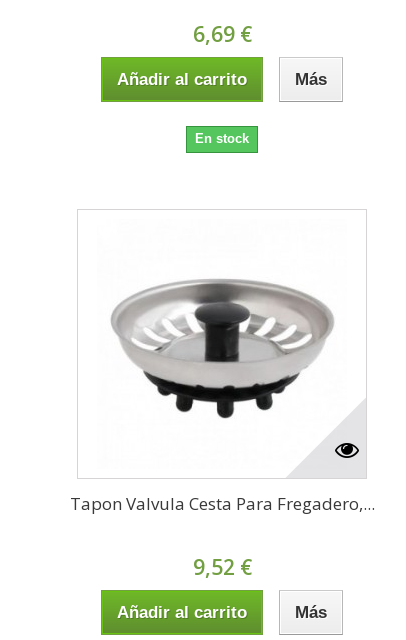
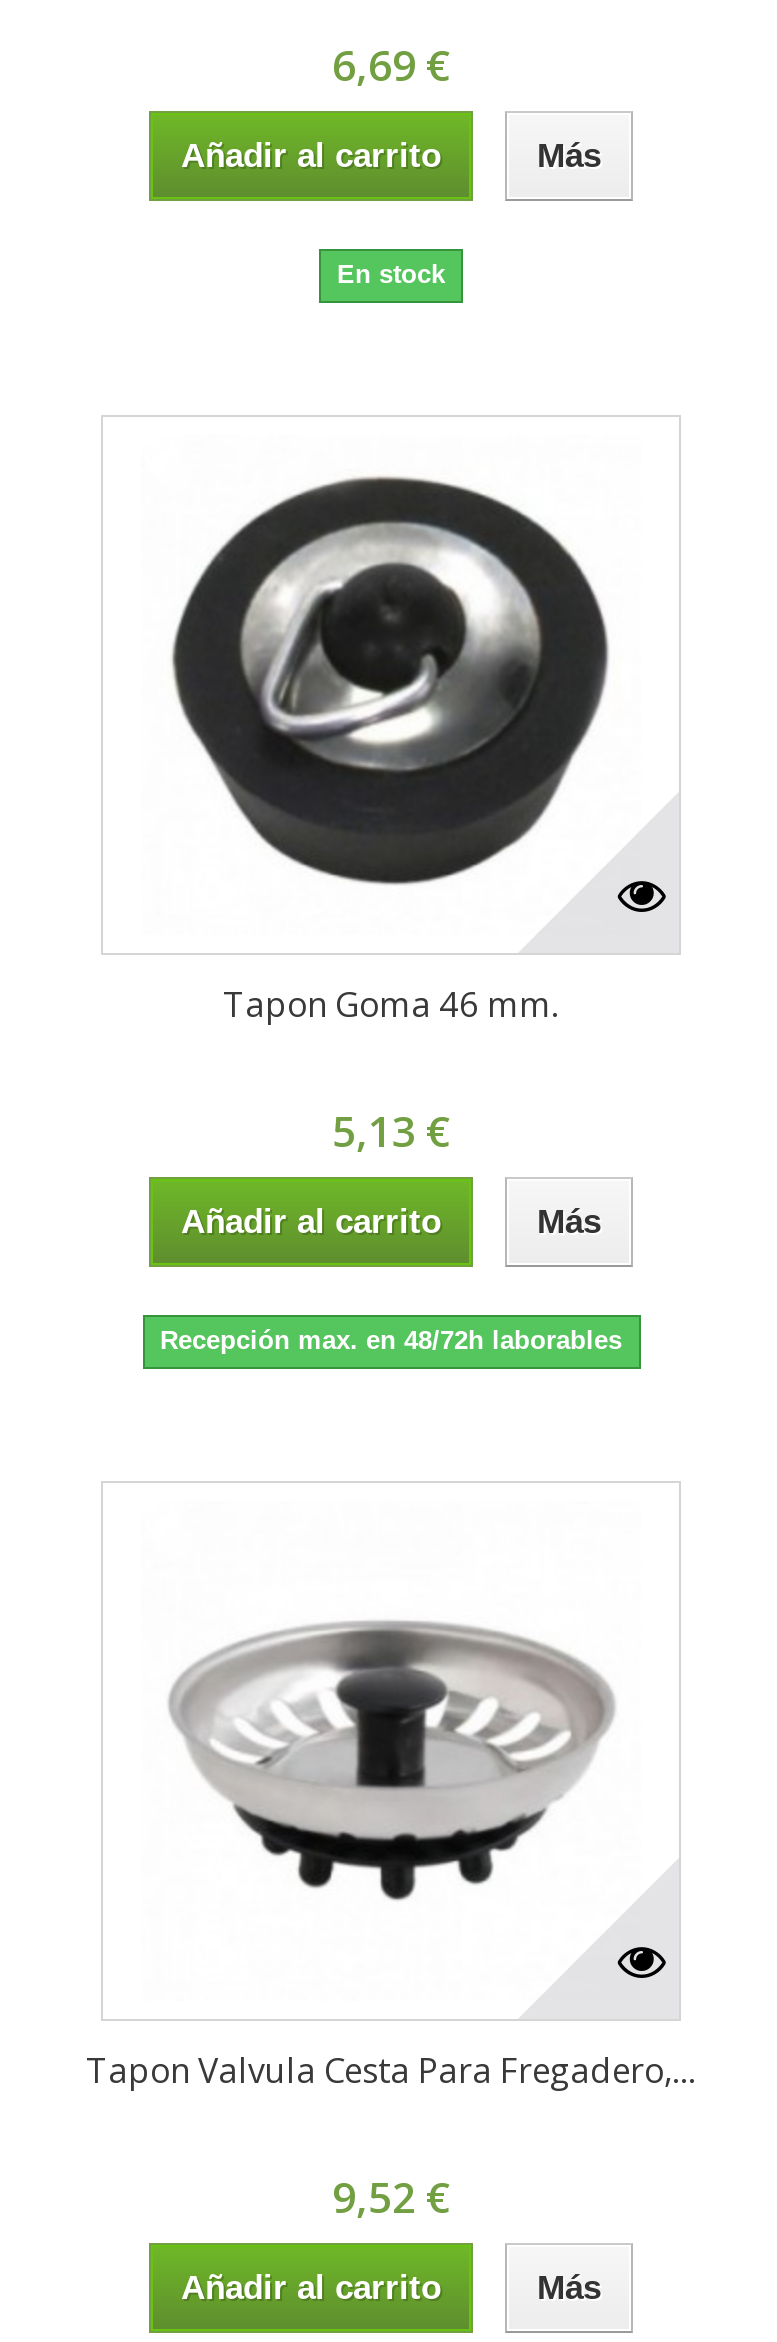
+ Tapon Goma 46 mm.
+ 5,13 €
+ Añadir al carrito
+ Más
+ Recepción max. en 48/72h laborables

+ [image]
